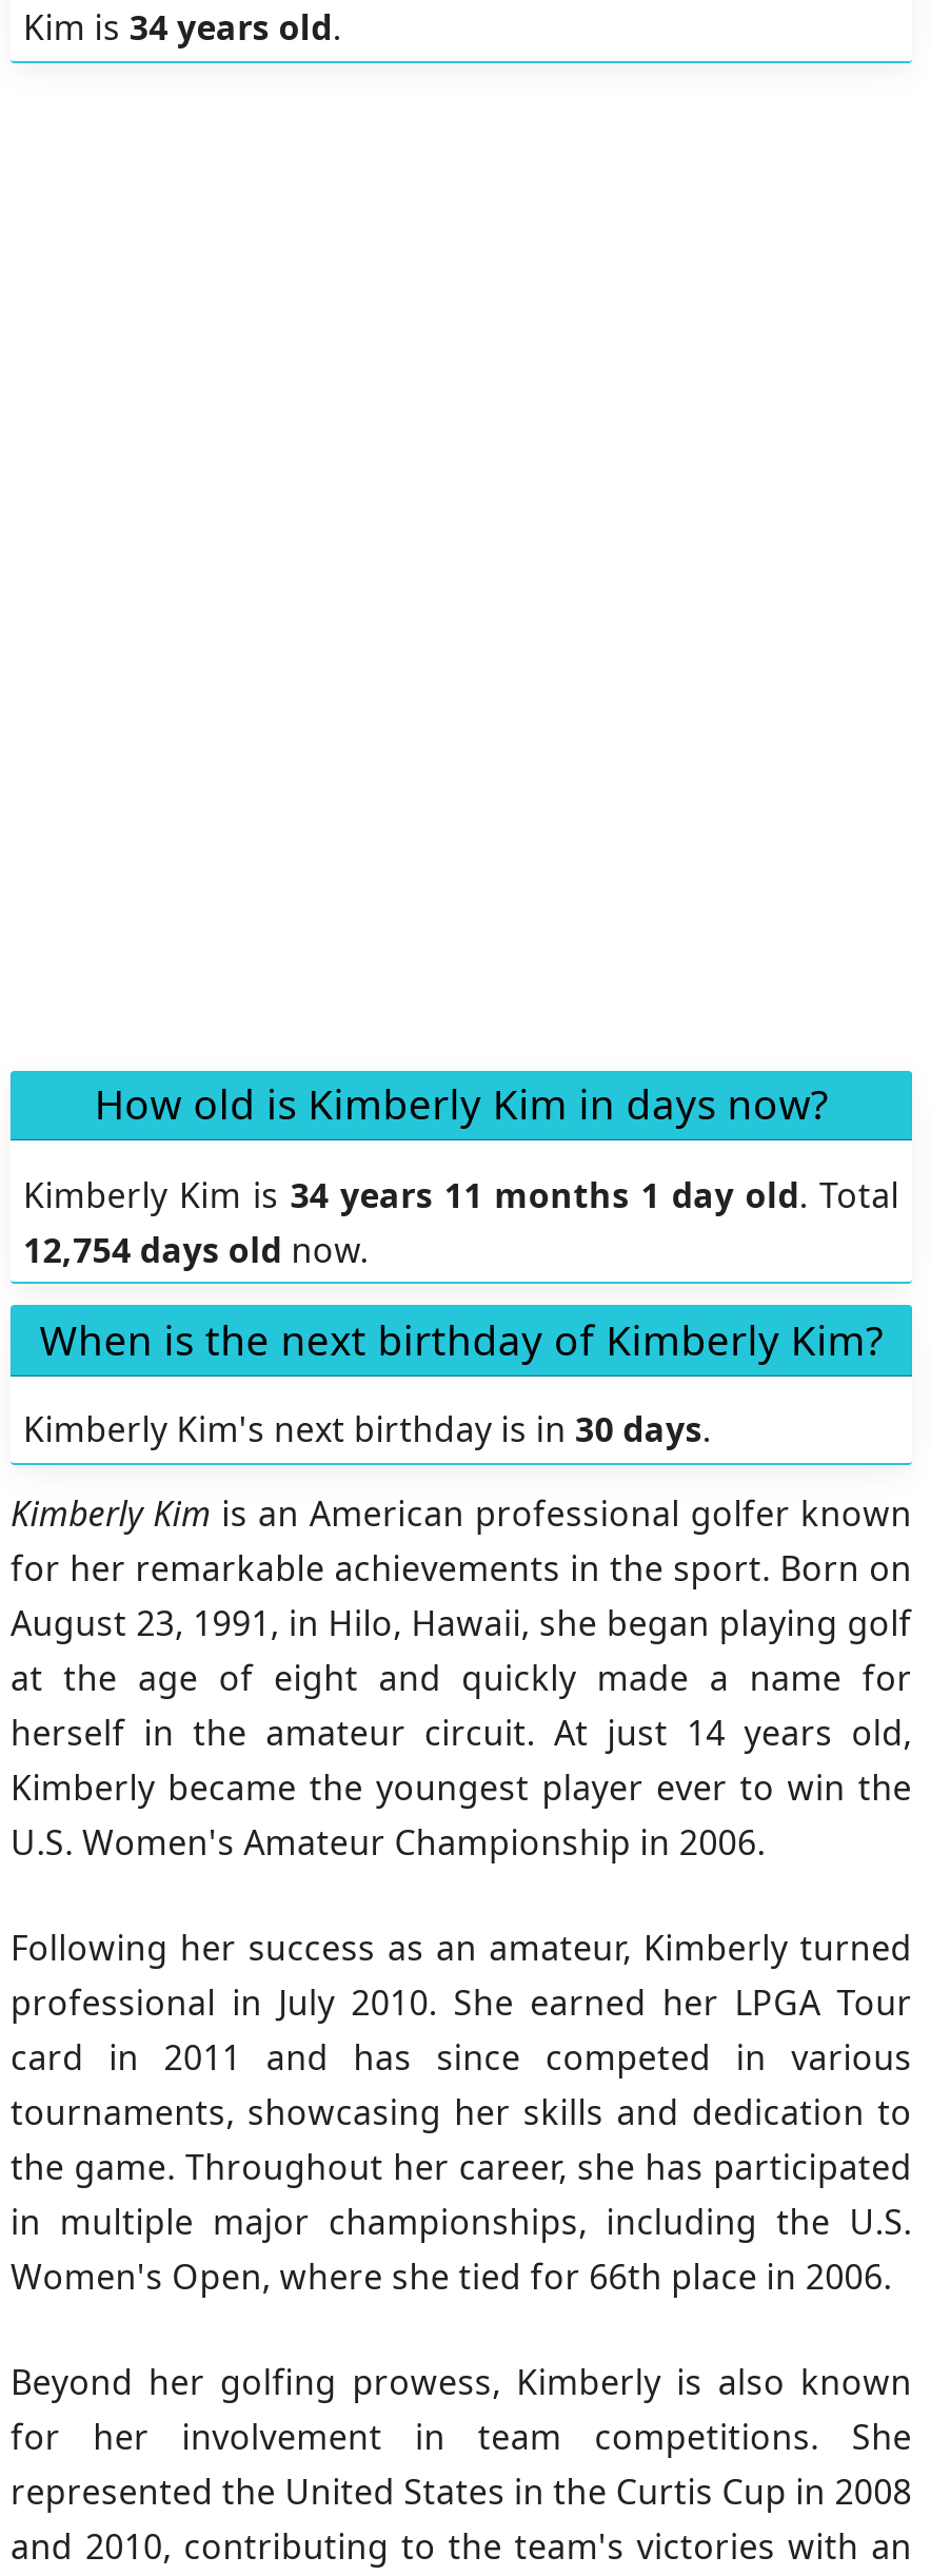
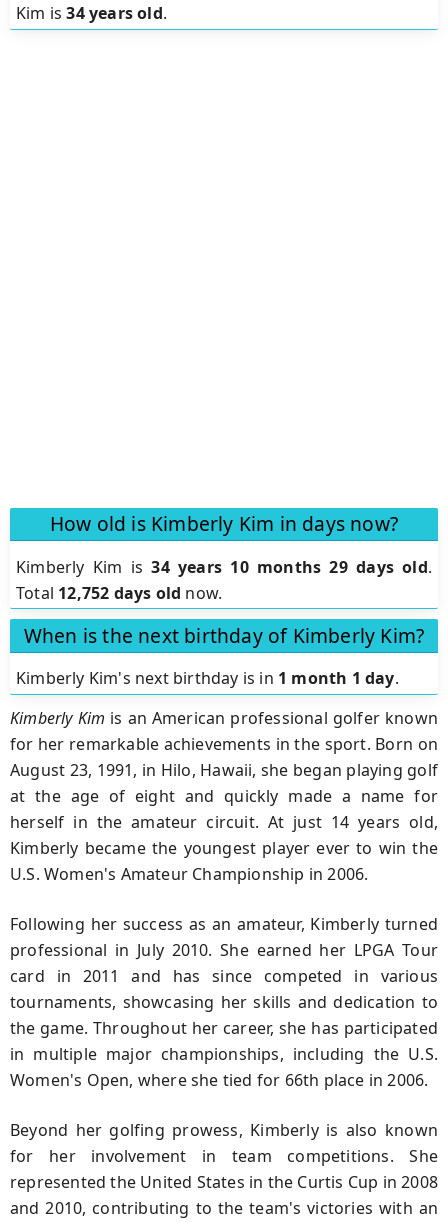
- Kimberly Kim is 34 years 11 months 1 day old. Total
- 12,754 days old now.
+ Kimberly Kim is 34 years 10 months 29 days old.
+ Total 12,752 days old now.

- Kimberly Kim's next birthday is in 30 days.
+ Kimberly Kim's next birthday is in 1 month 1 day.
